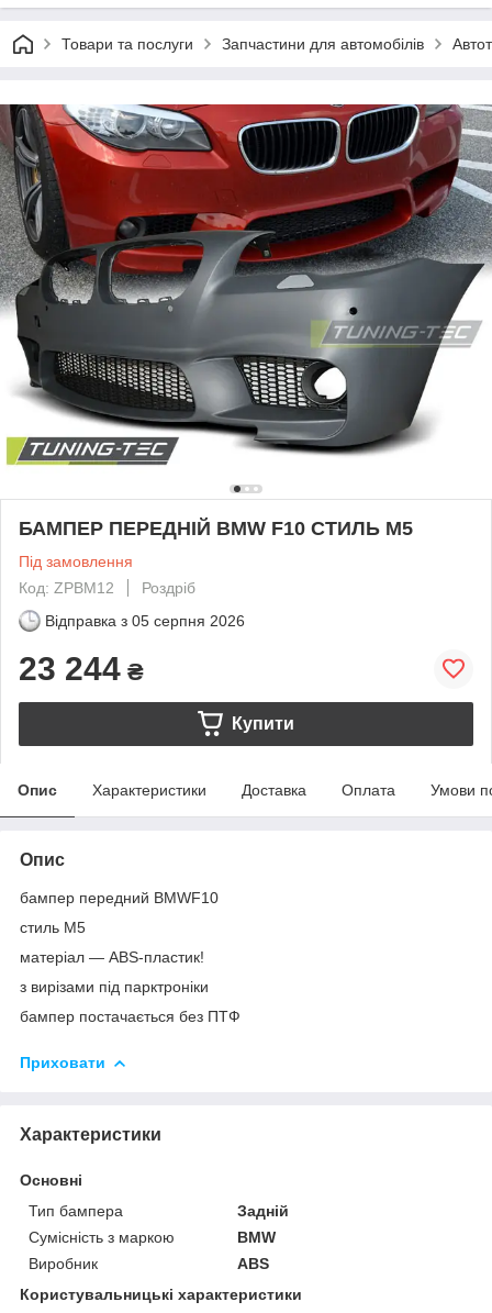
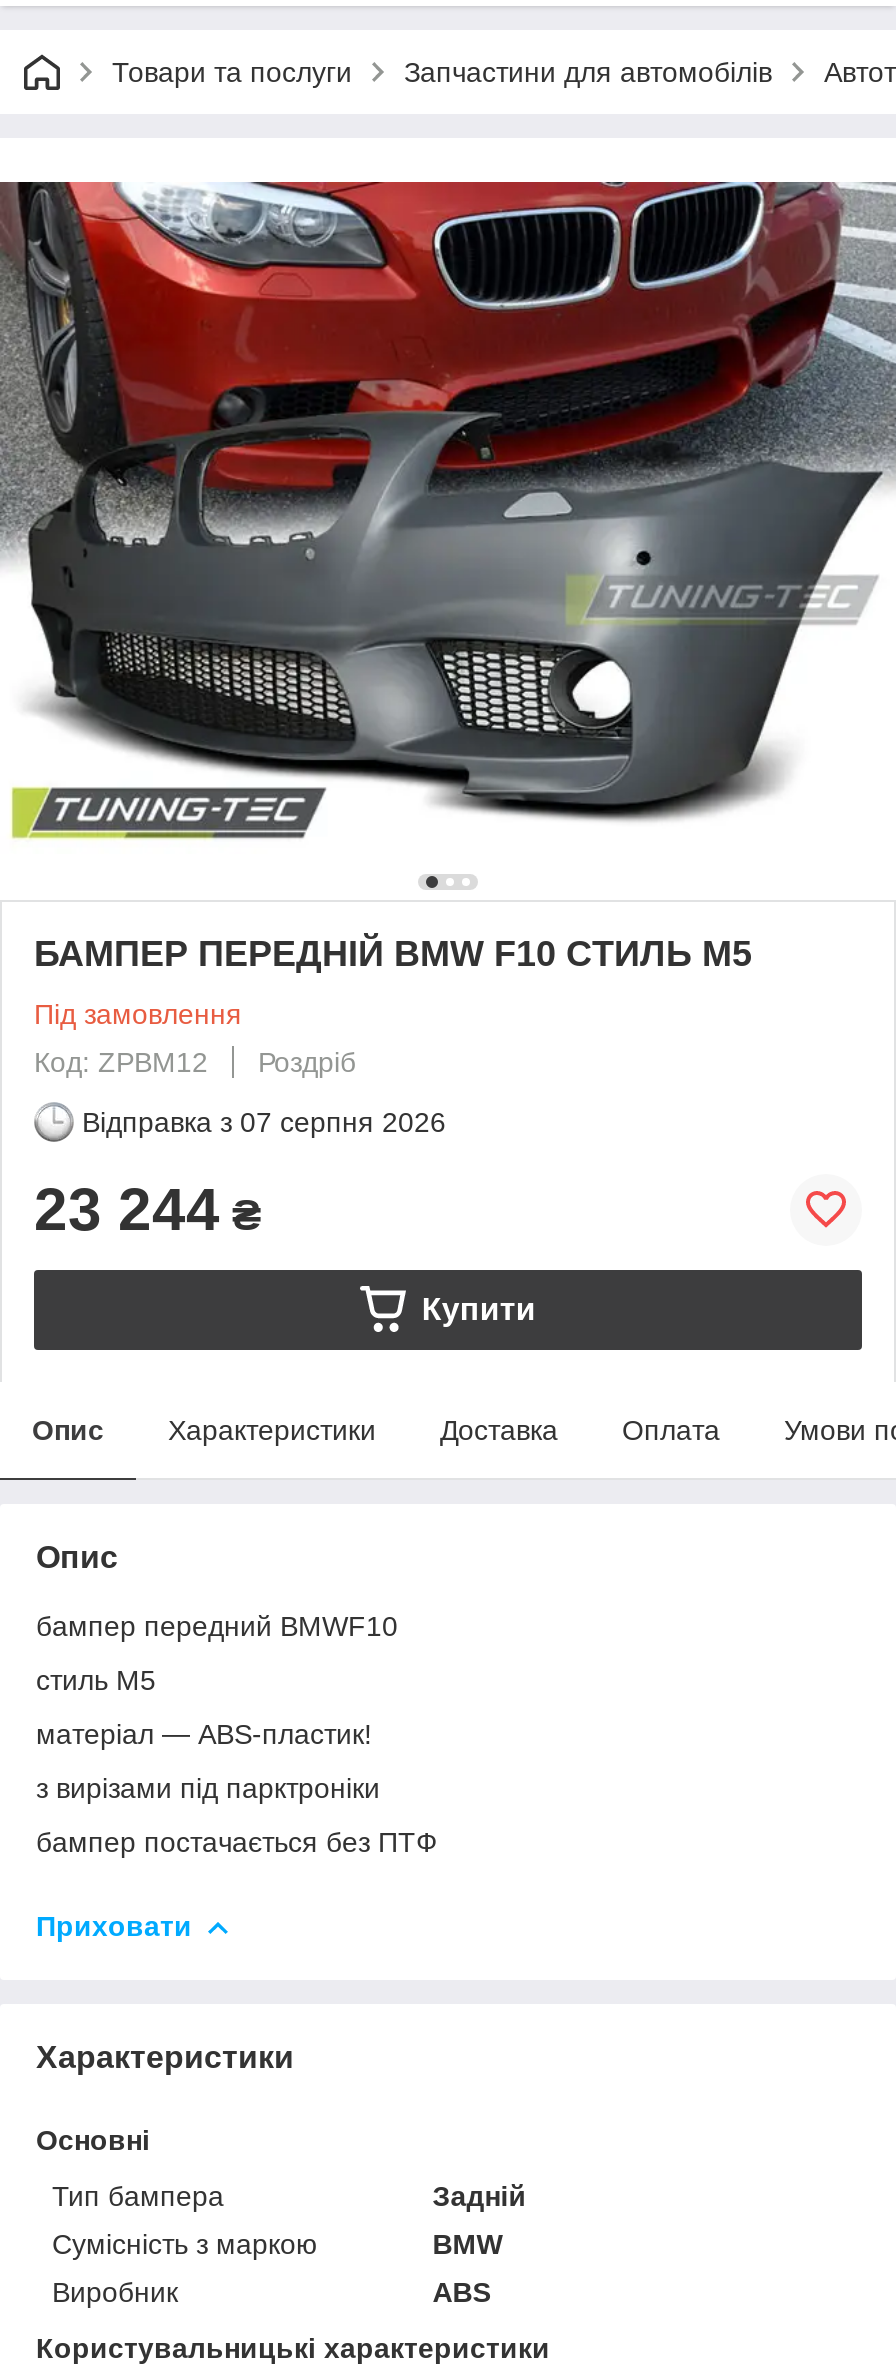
- Відправка з 05 серпня 2026
+ Відправка з 07 серпня 2026
